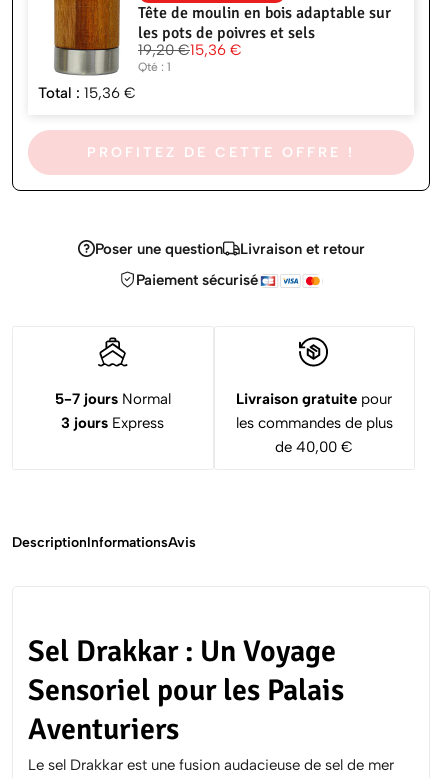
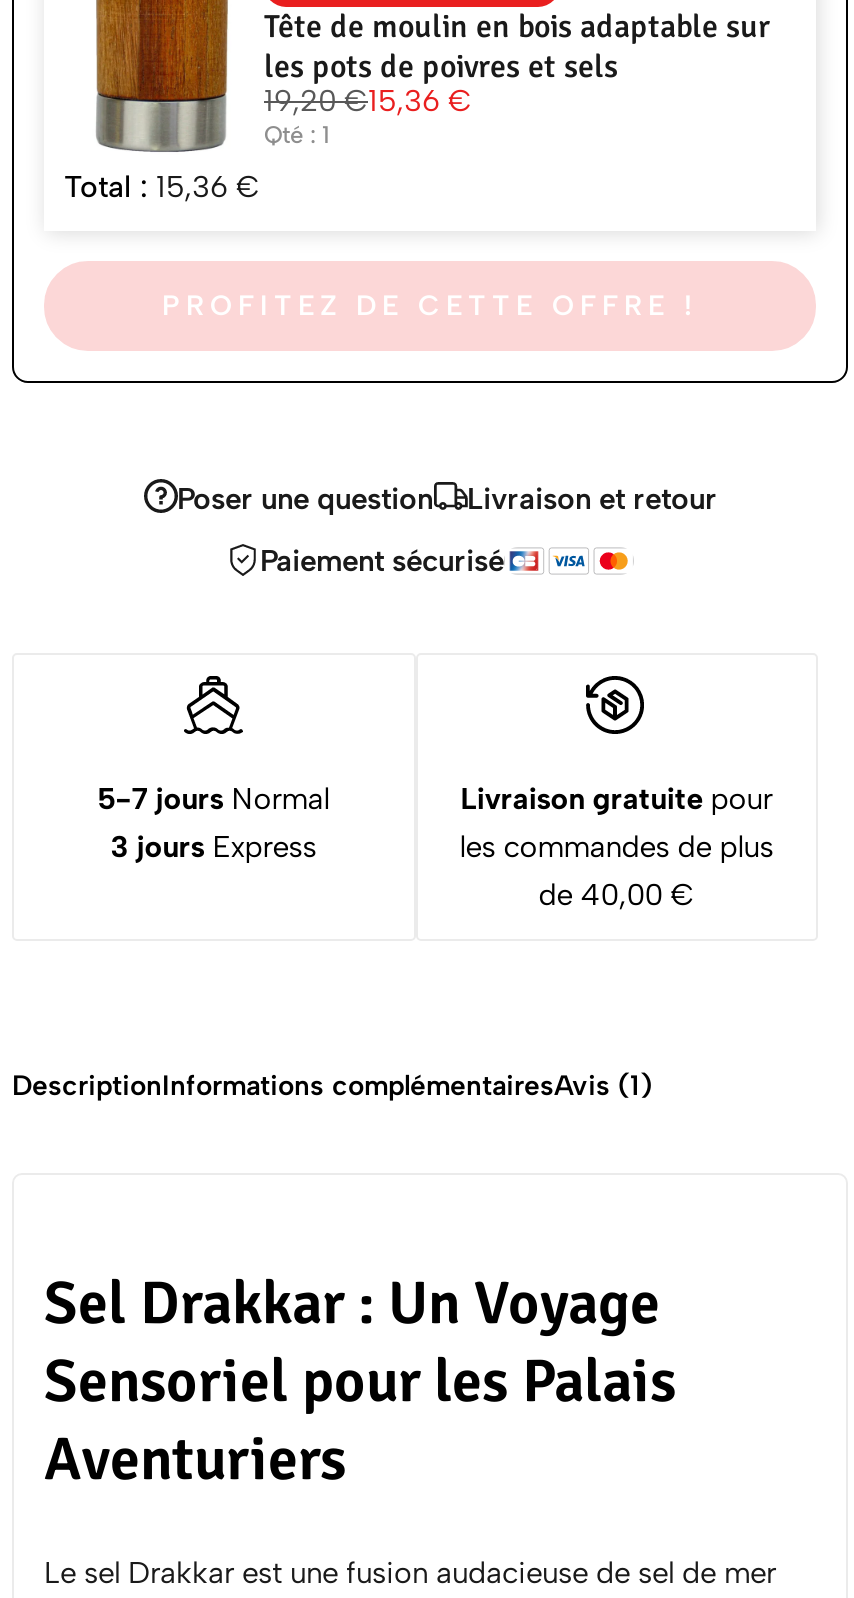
- DescriptionInformationsAvis
+ DescriptionInformations complémentairesAvis (1)
